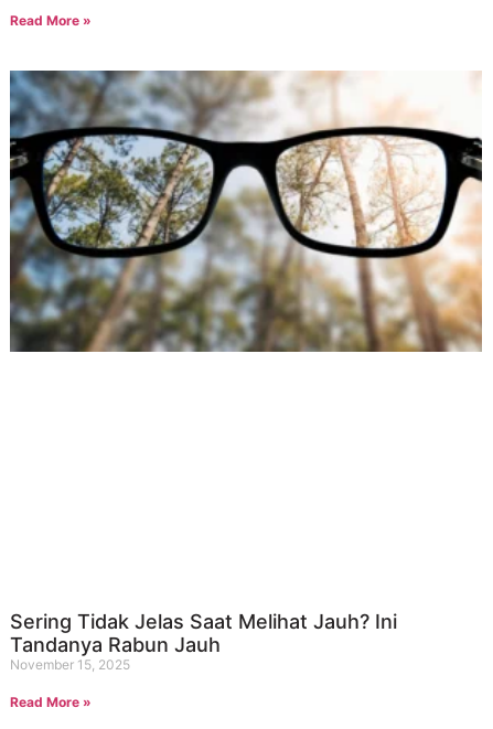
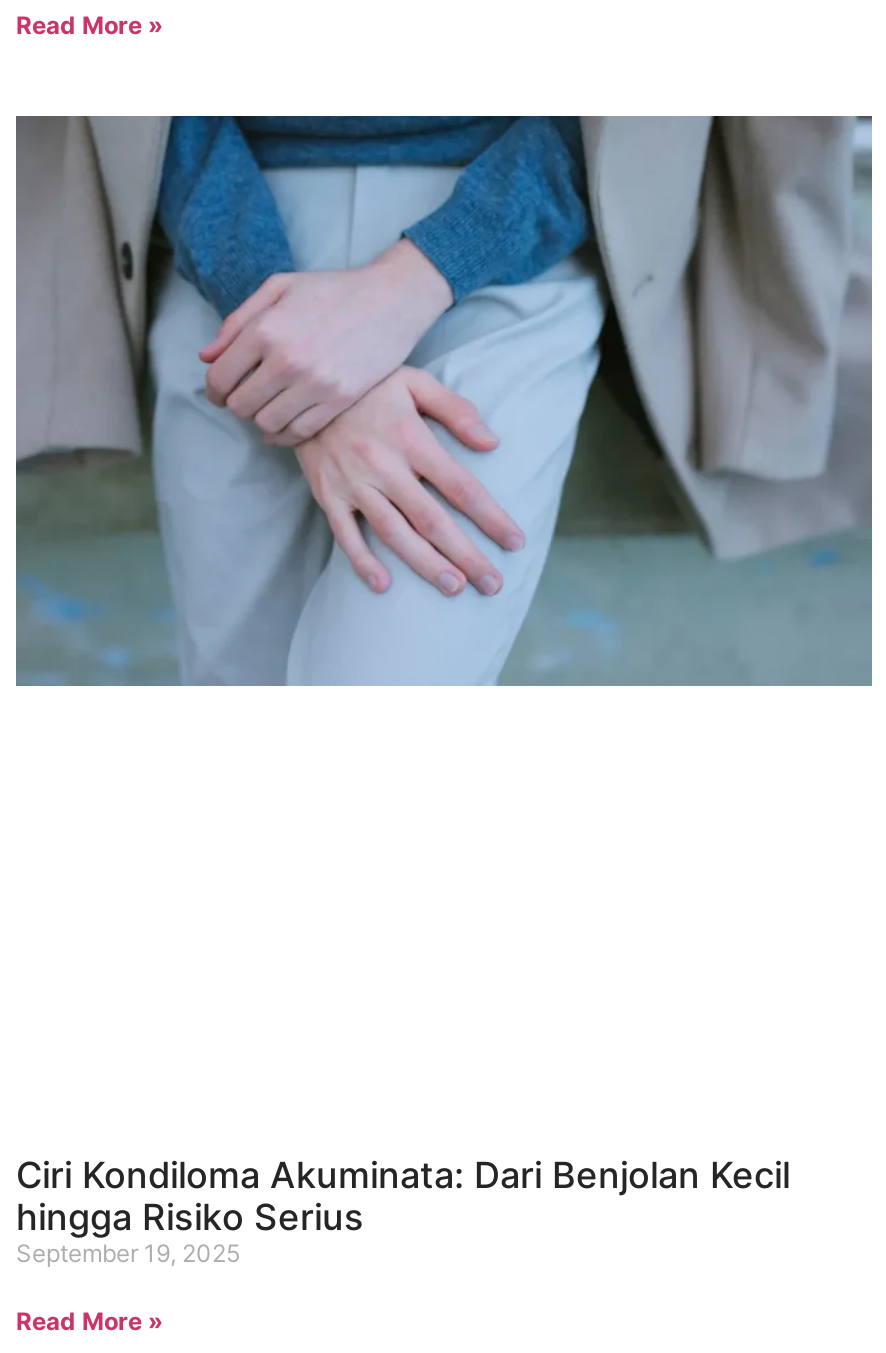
- [image]
+ [image]

- Sering Tidak Jelas Saat Melihat Jauh? Ini
- Tandanya Rabun Jauh
- November 15, 2025
+ Ciri Kondiloma Akuminata: Dari Benjolan Kecil
+ hingga Risiko Serius
+ September 19, 2025
